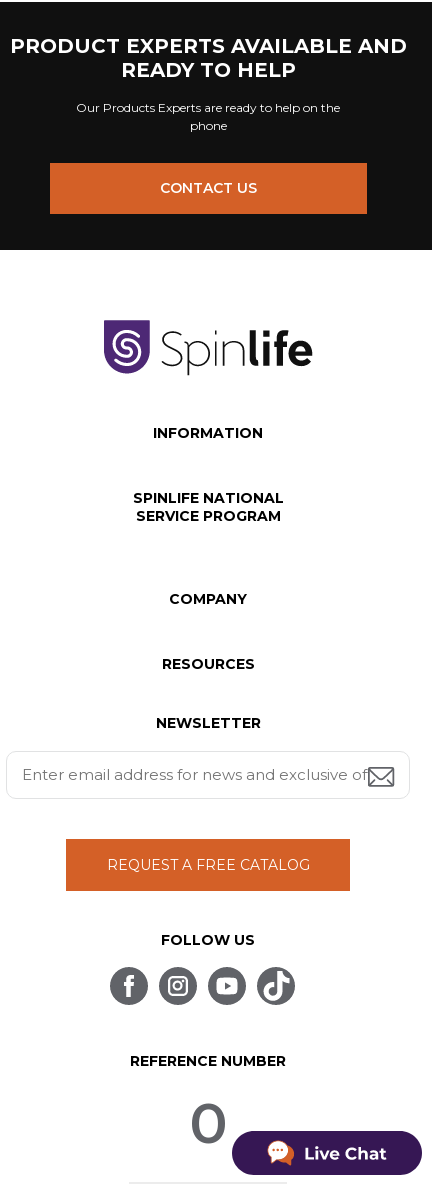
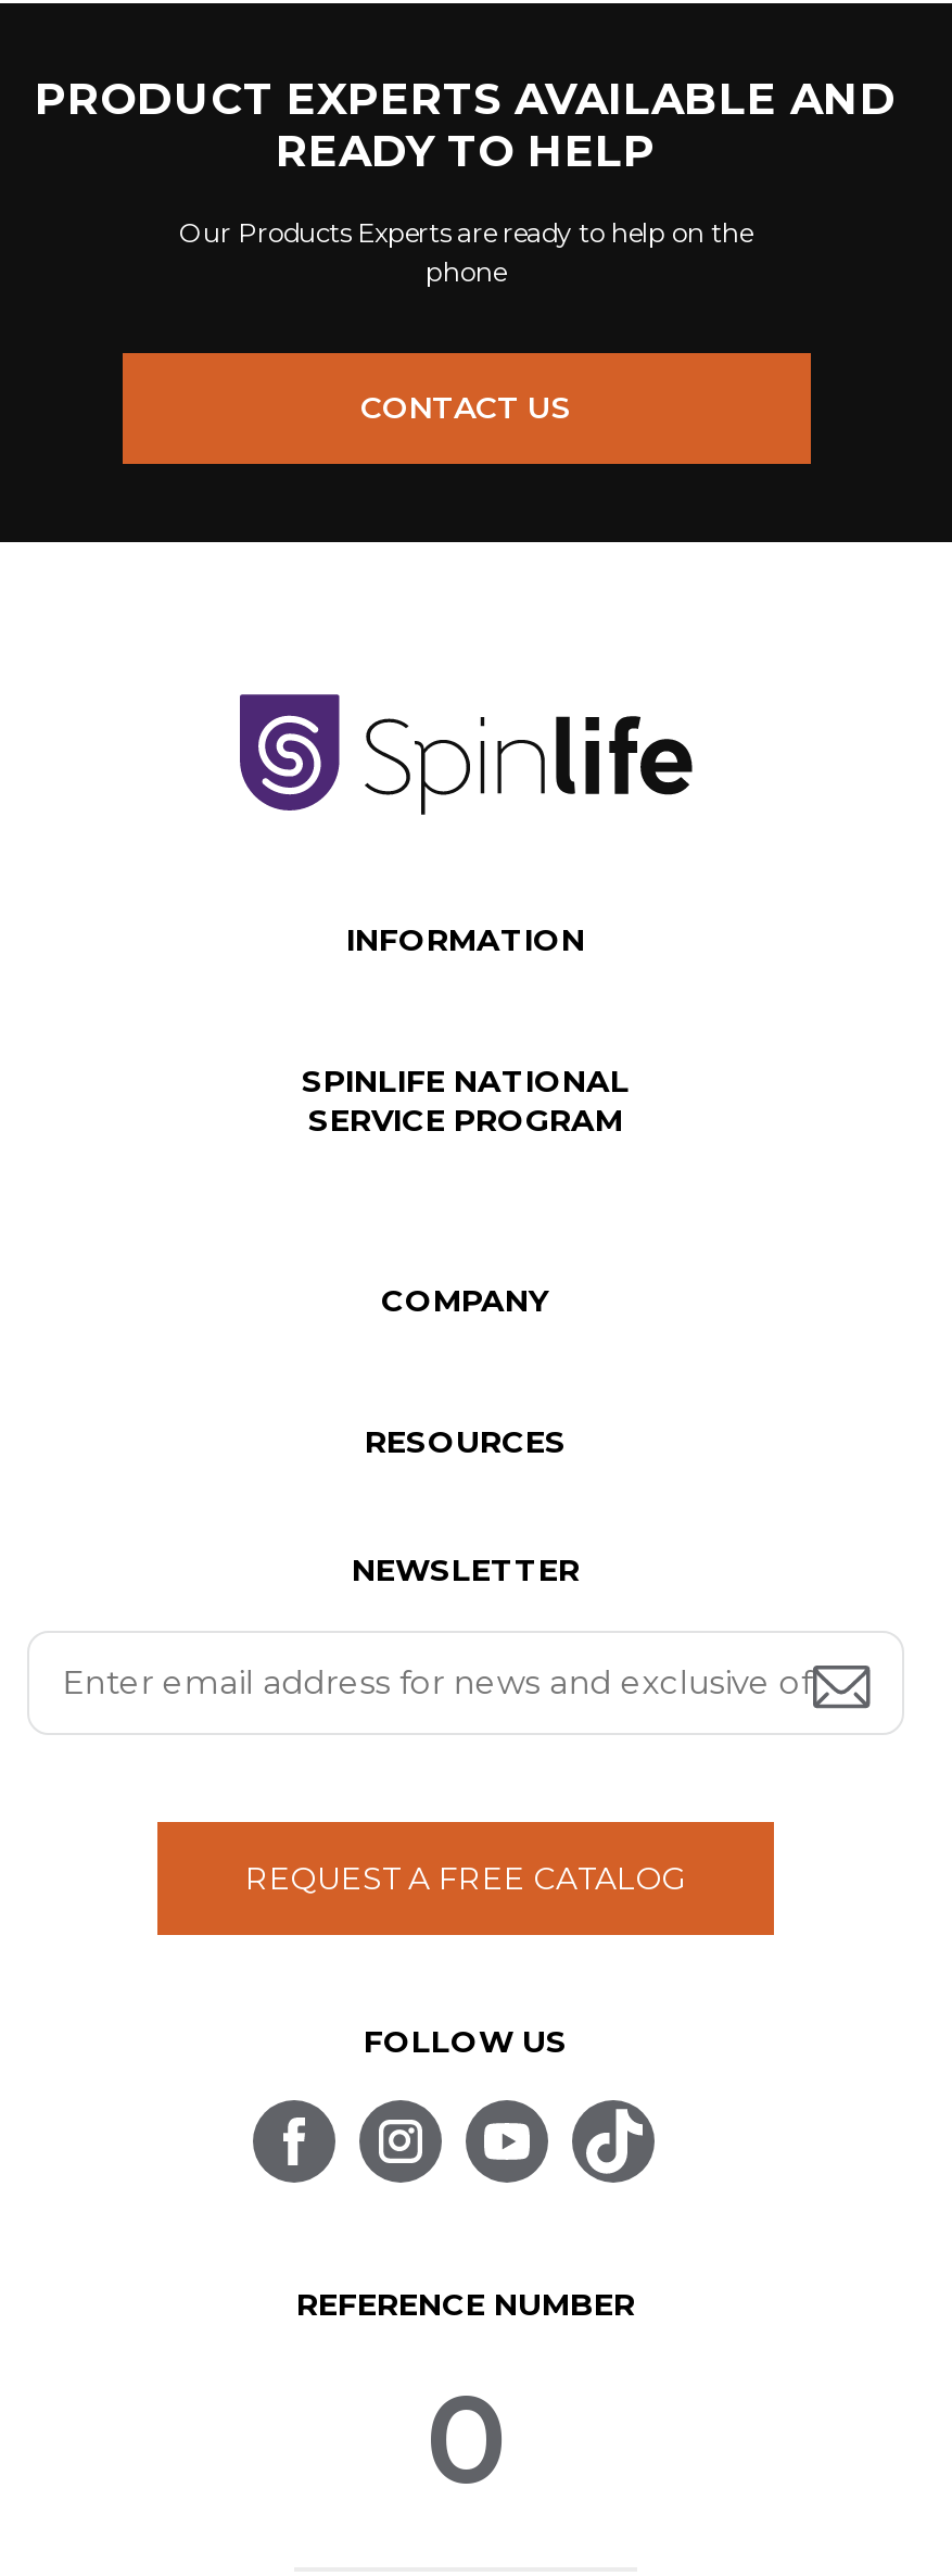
- [image]
